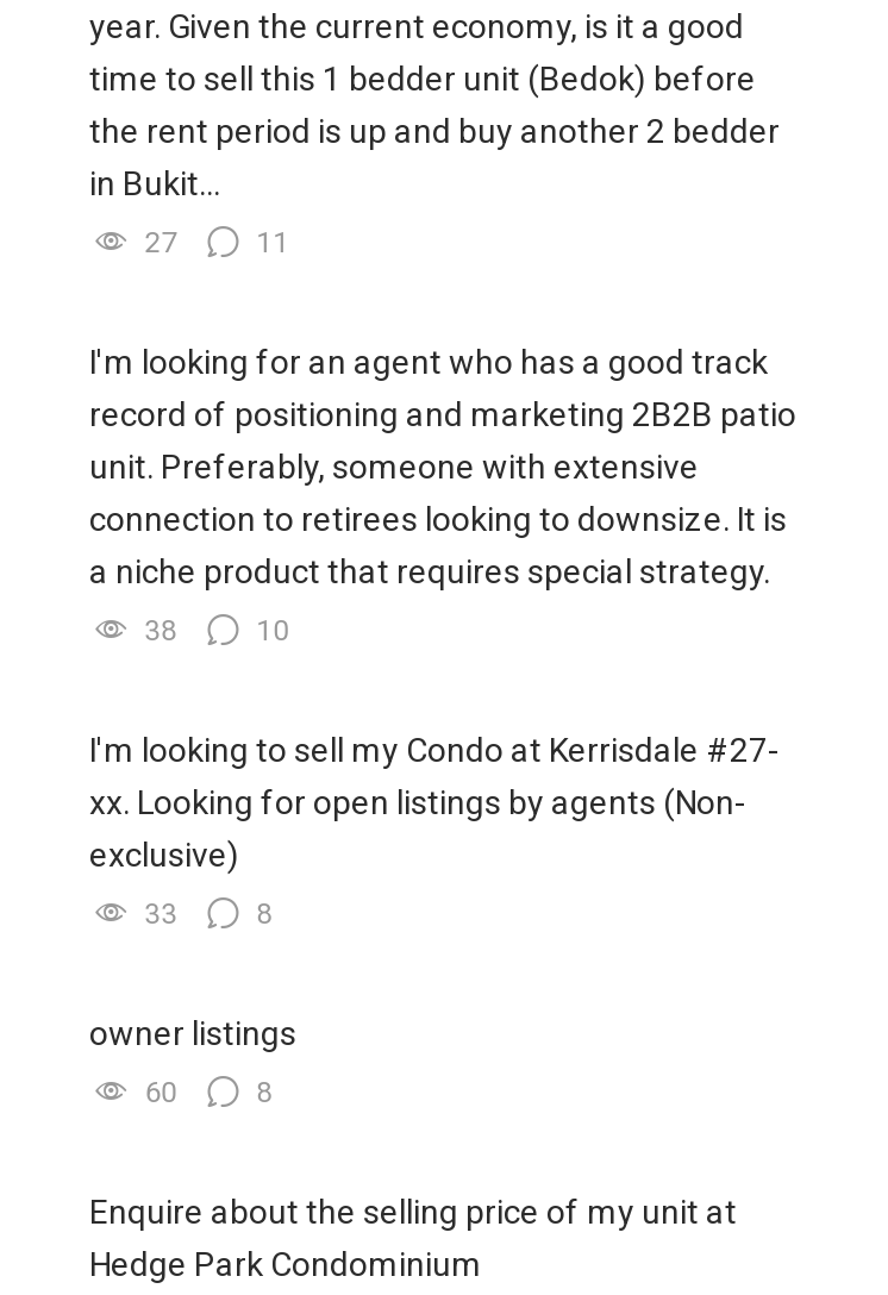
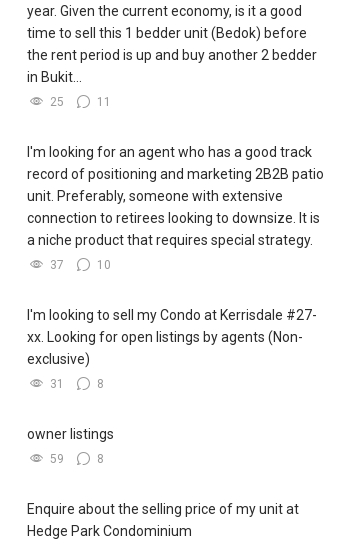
- 27
+ 25

- 38
+ 37

- 33
+ 31

- 60
+ 59
